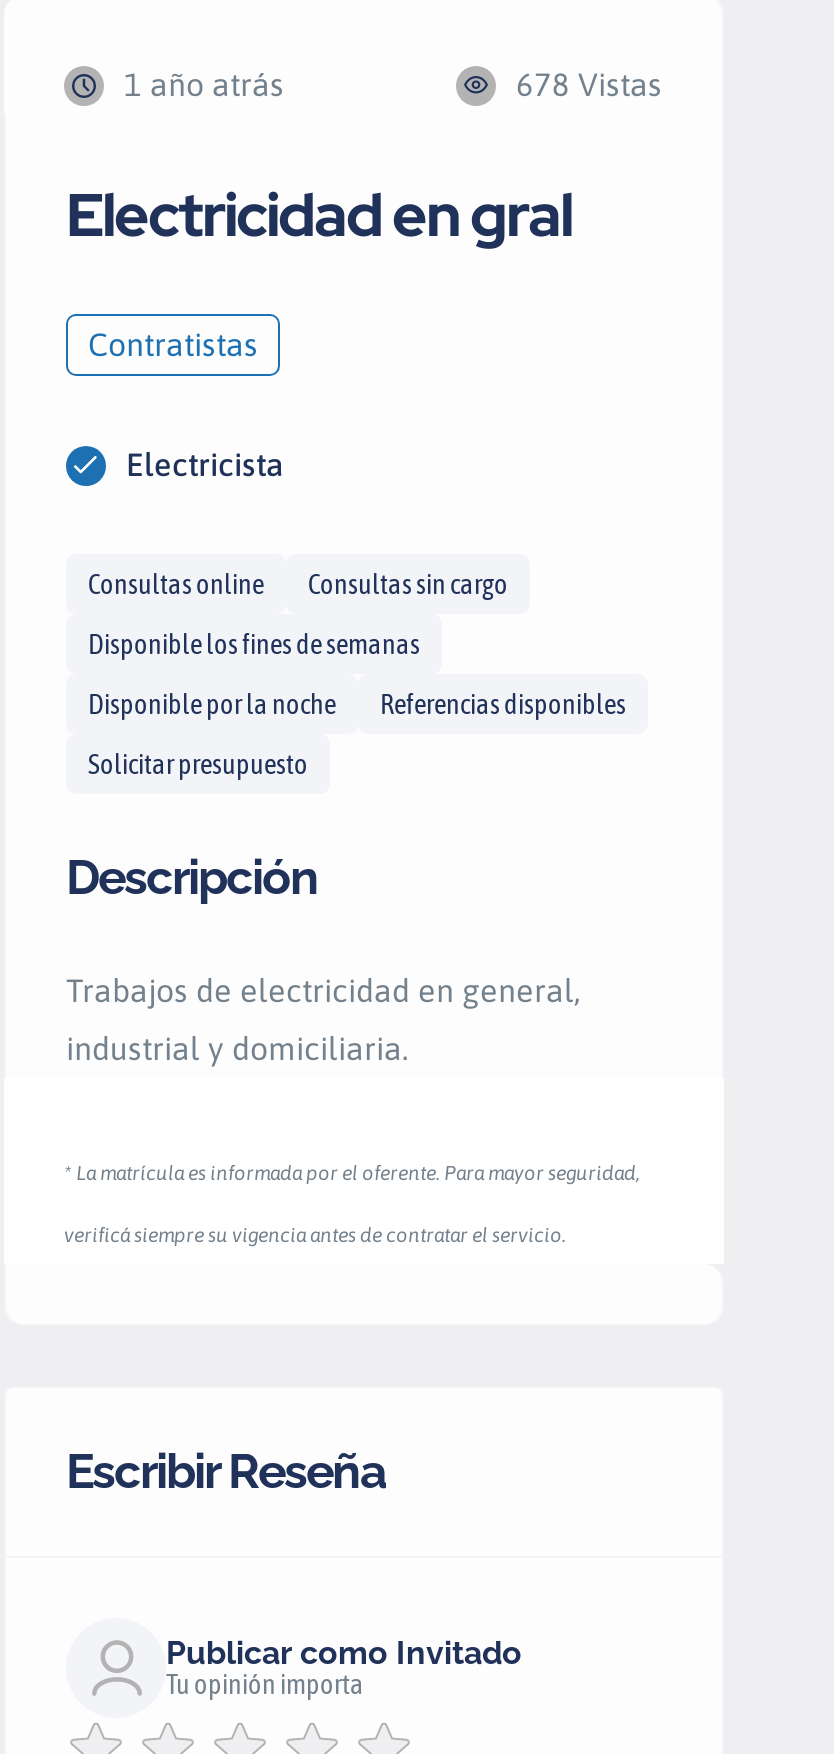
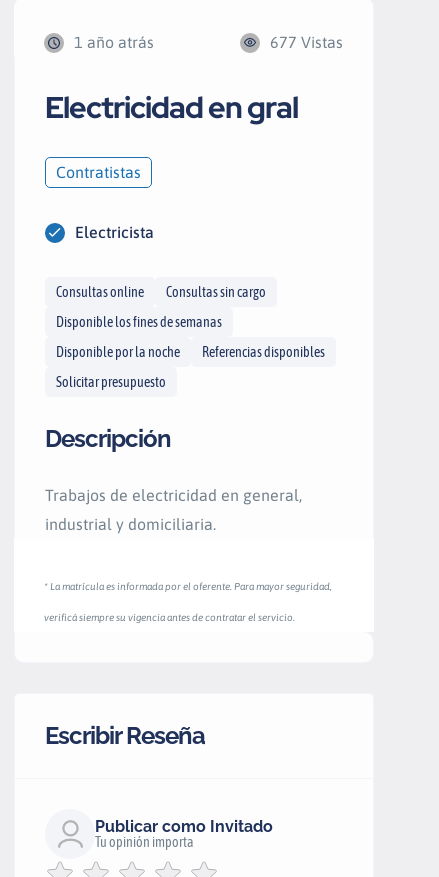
- 678 Vistas
+ 677 Vistas
